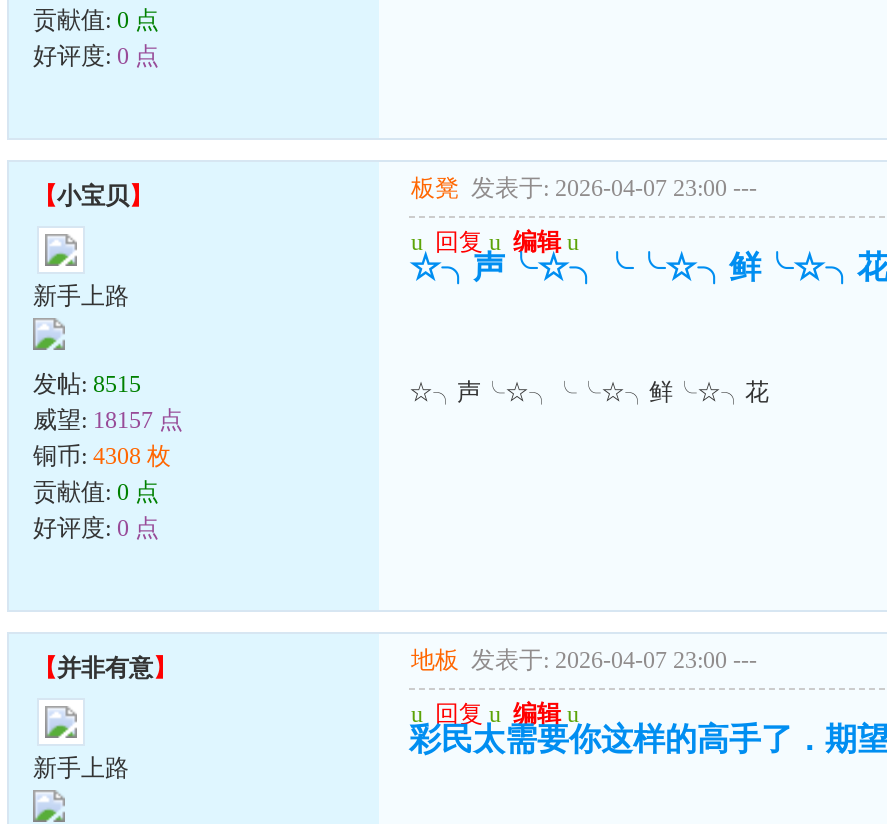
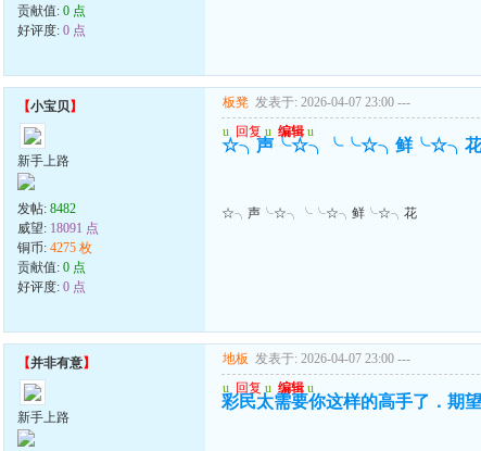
- 发帖: 8515
+ 发帖: 8482

- 威望: 18157 点
+ 威望: 18091 点

- 铜币: 4308 枚
+ 铜币: 4275 枚
